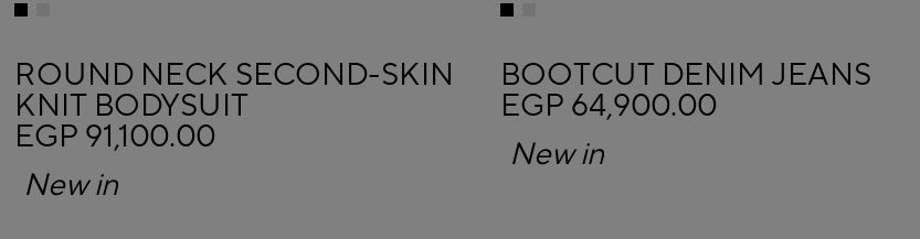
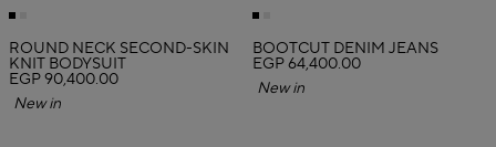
- EGP 64,900.00
+ EGP 64,400.00

- EGP 91,100.00
+ EGP 90,400.00
